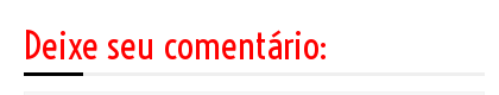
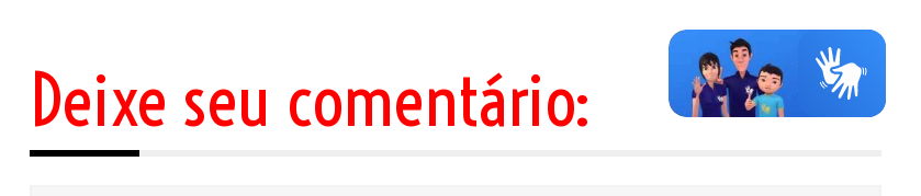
+ [image]
